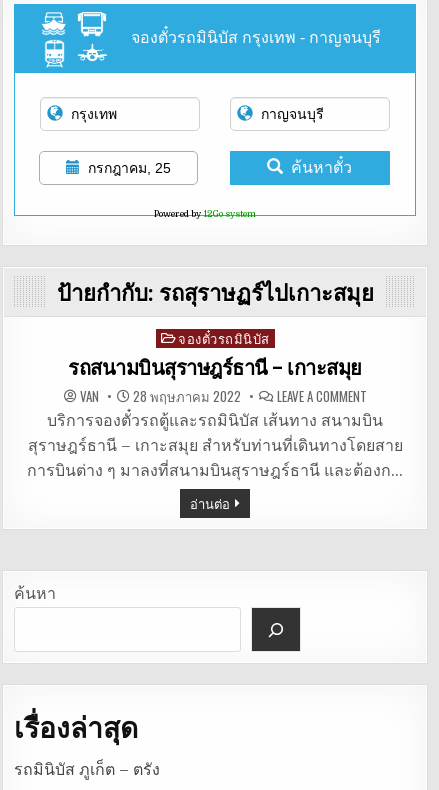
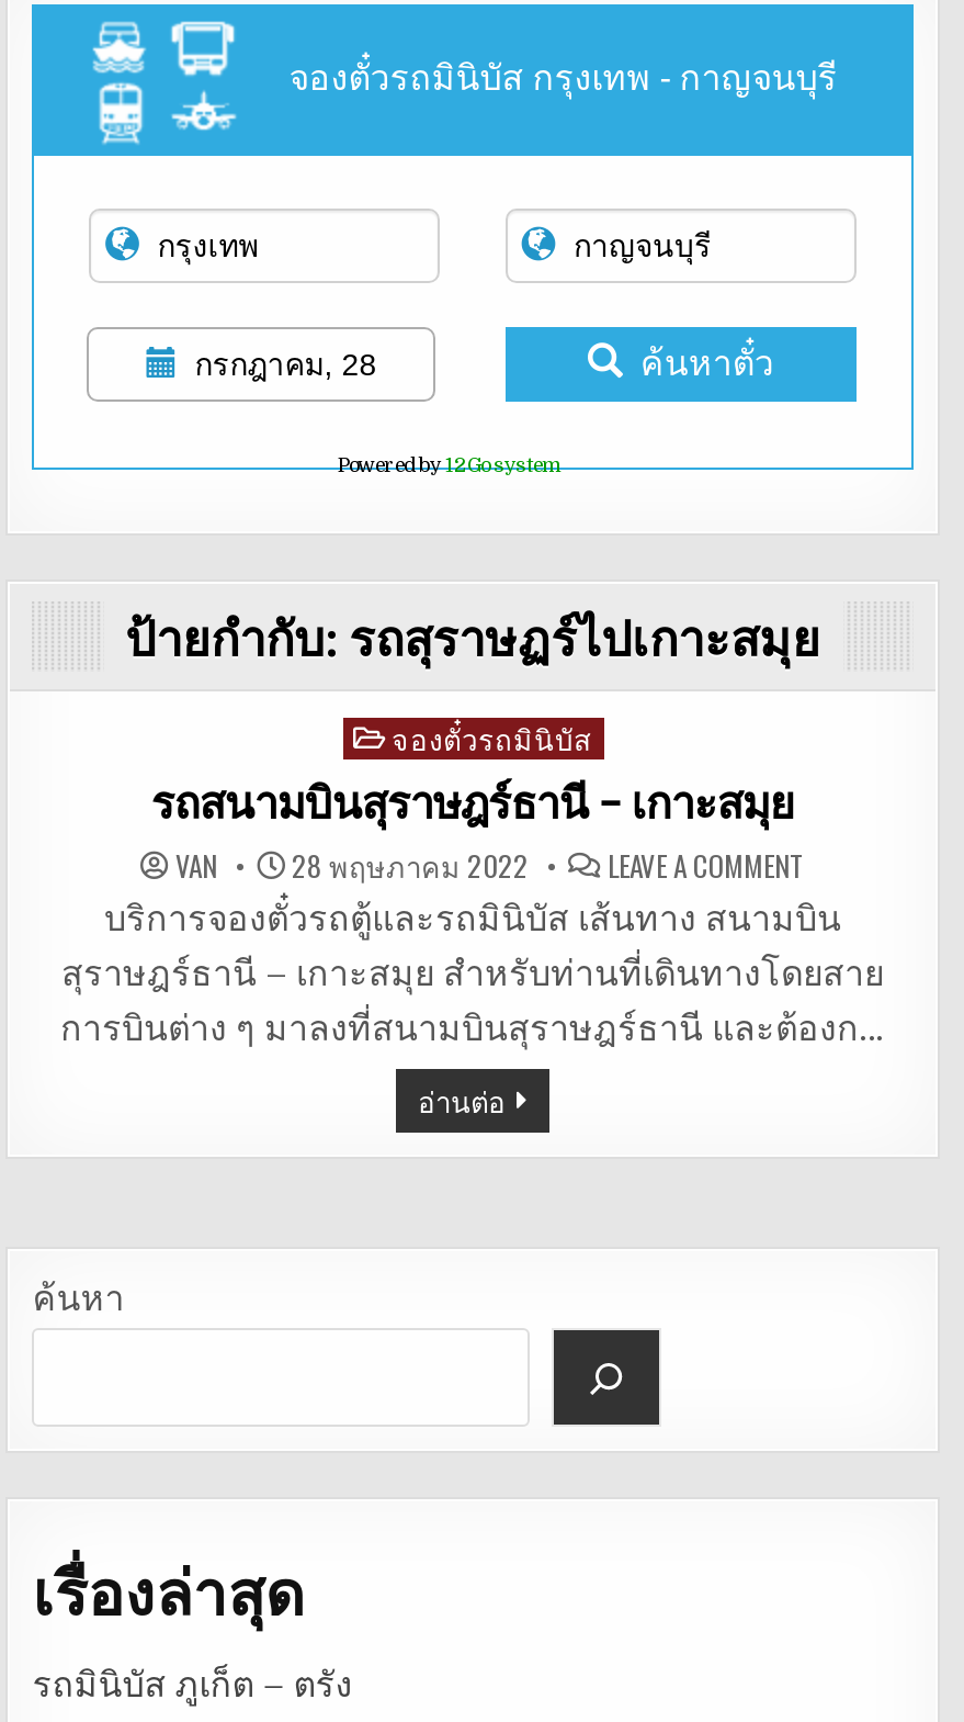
- กรกฎาคม, 25
+ กรกฎาคม, 28
